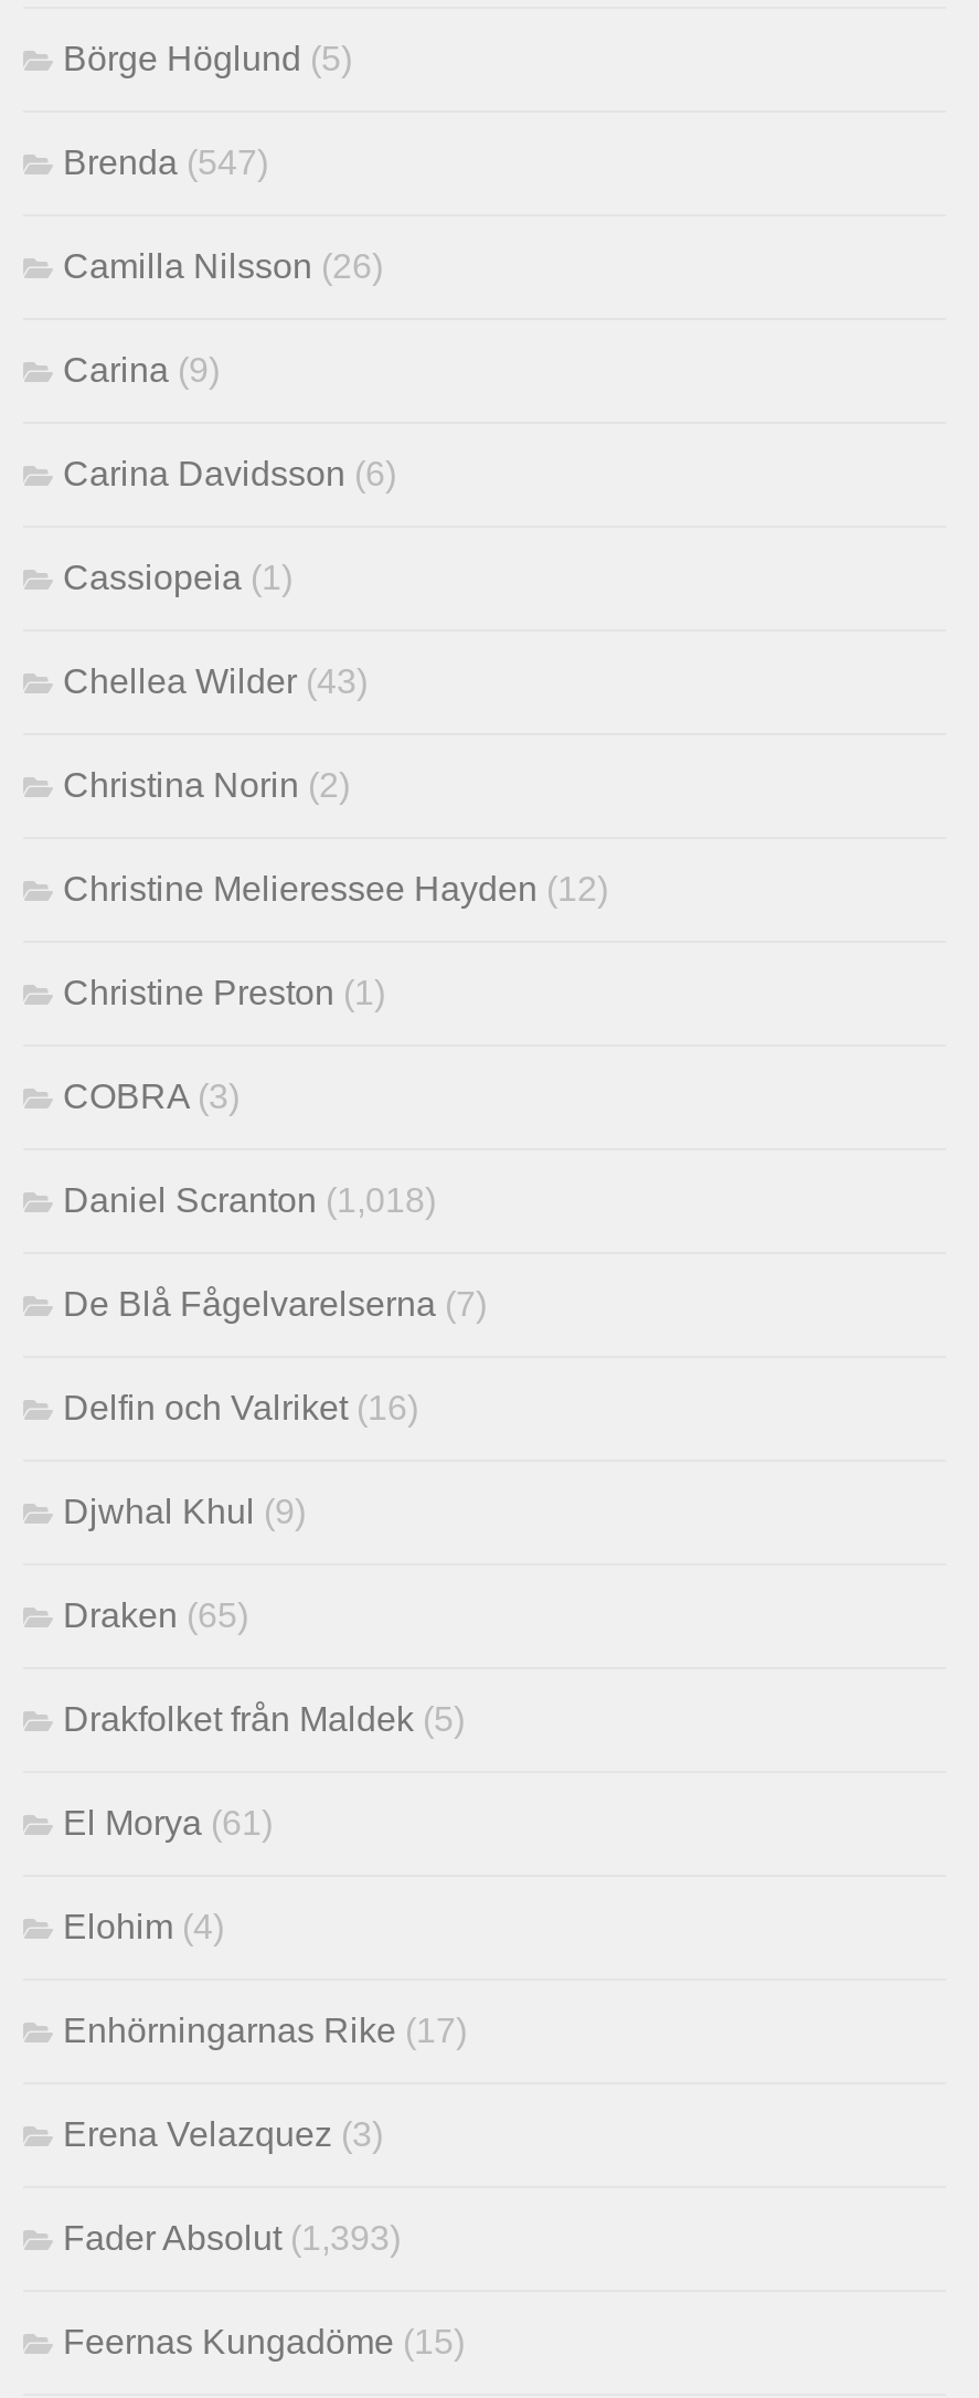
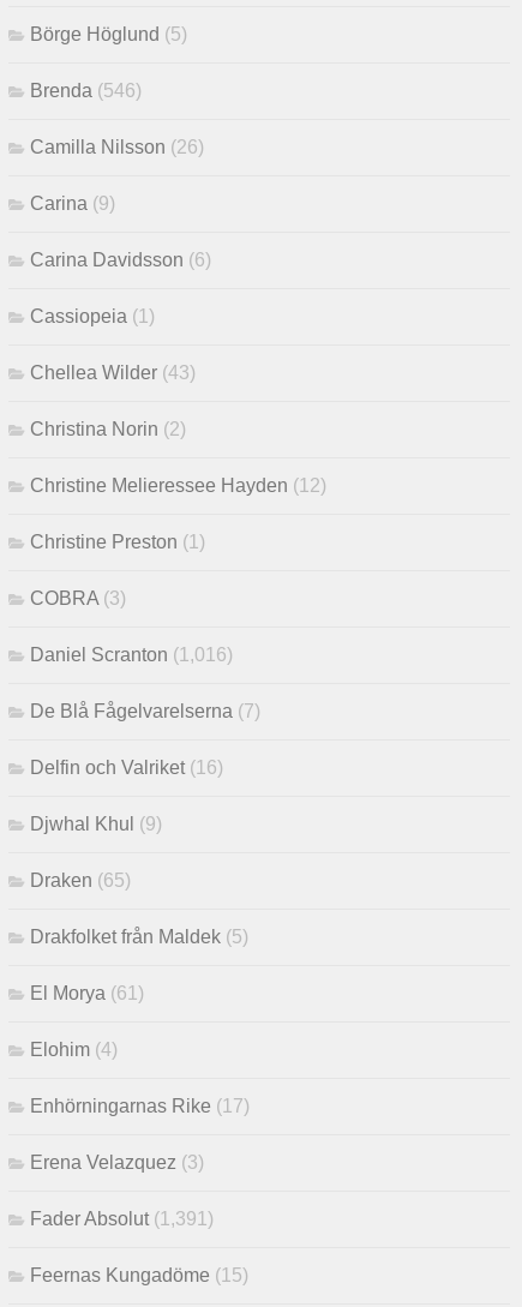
- Brenda (547)
+ Brenda (546)

- Daniel Scranton (1,018)
+ Daniel Scranton (1,016)

- Fader Absolut (1,393)
+ Fader Absolut (1,391)
